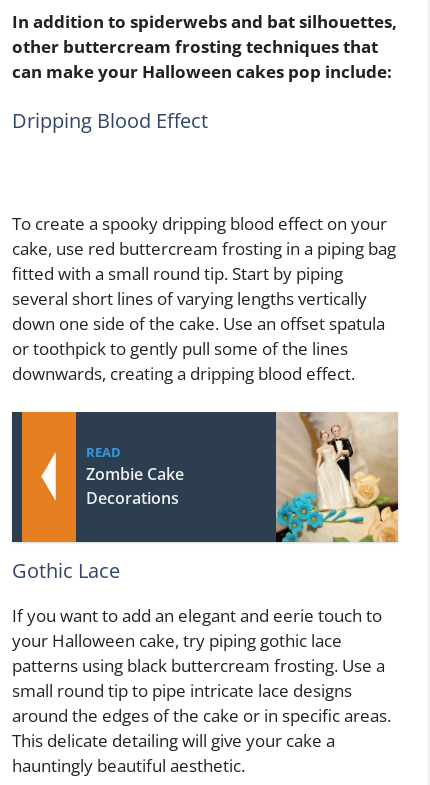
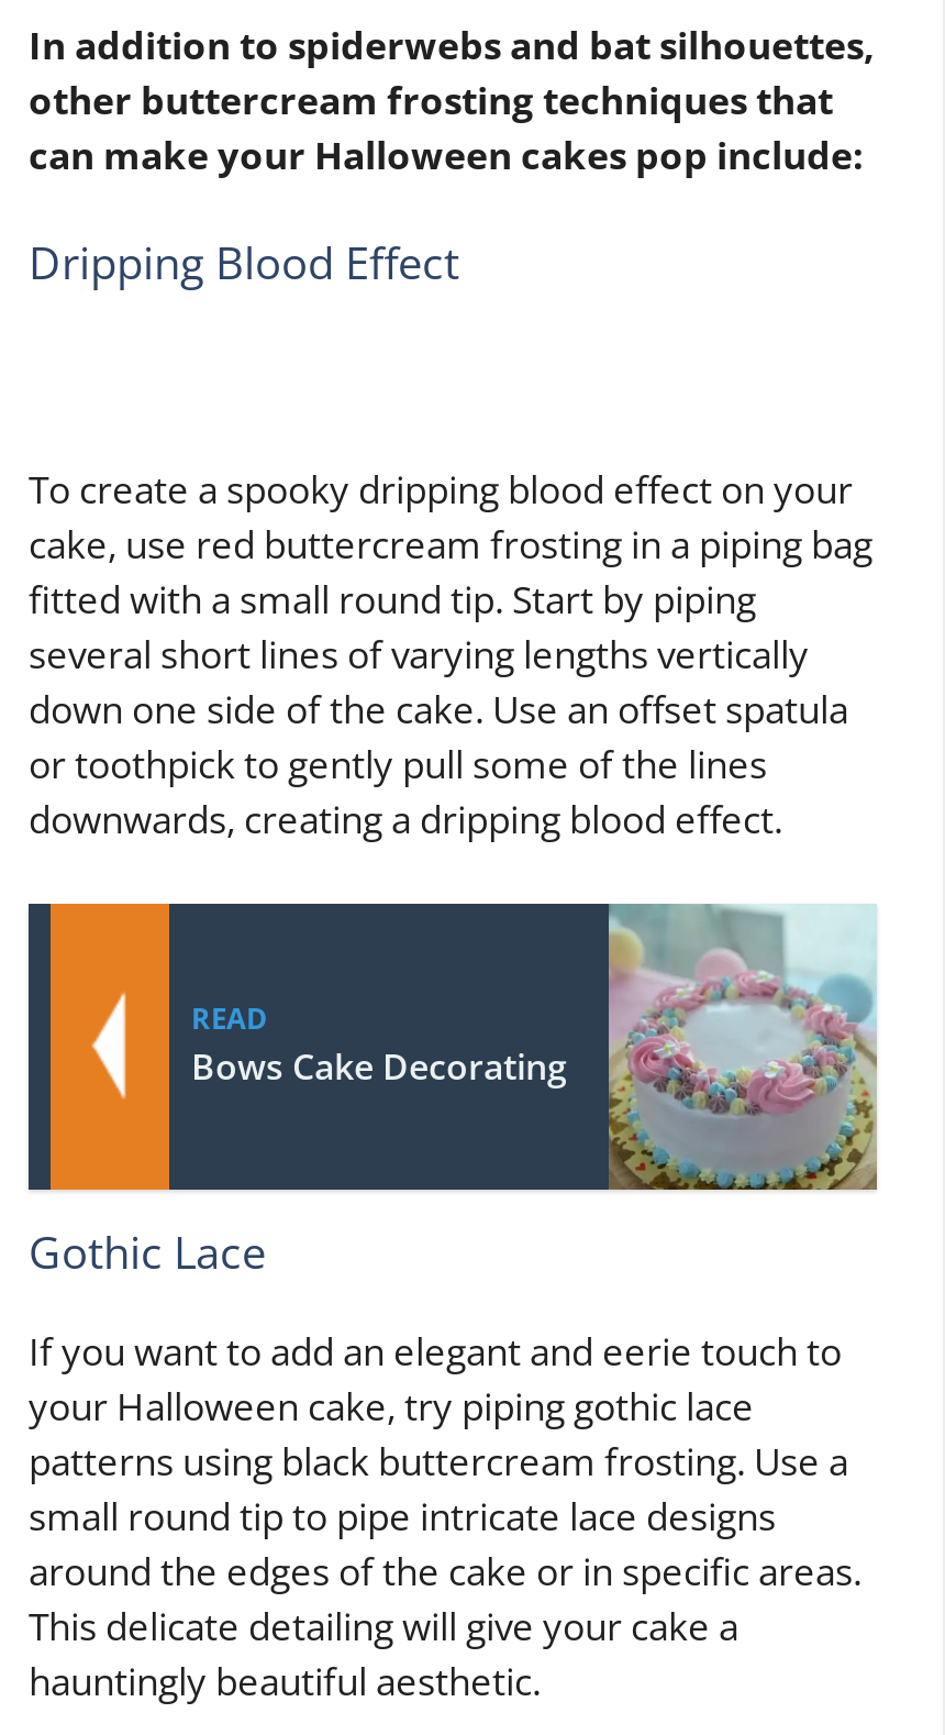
- [image]
+ [image]

- Zombie Cake
- Decorations
+ Bows Cake Decorating
